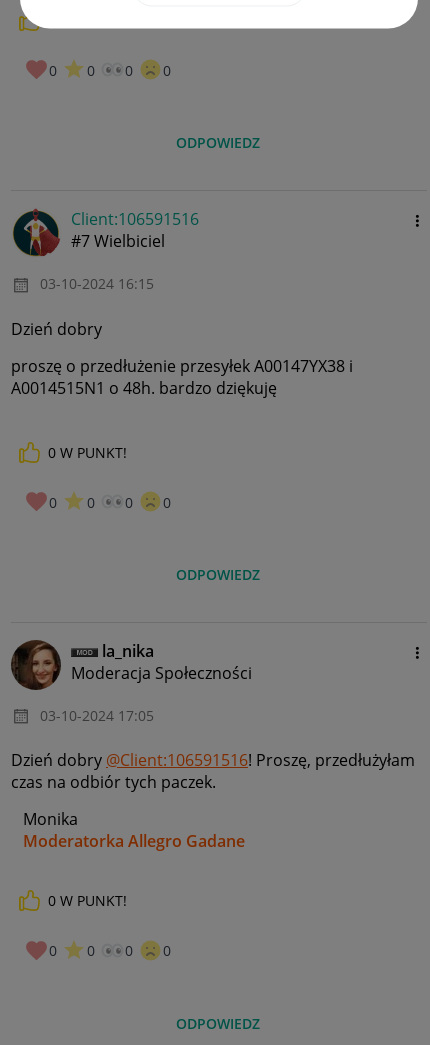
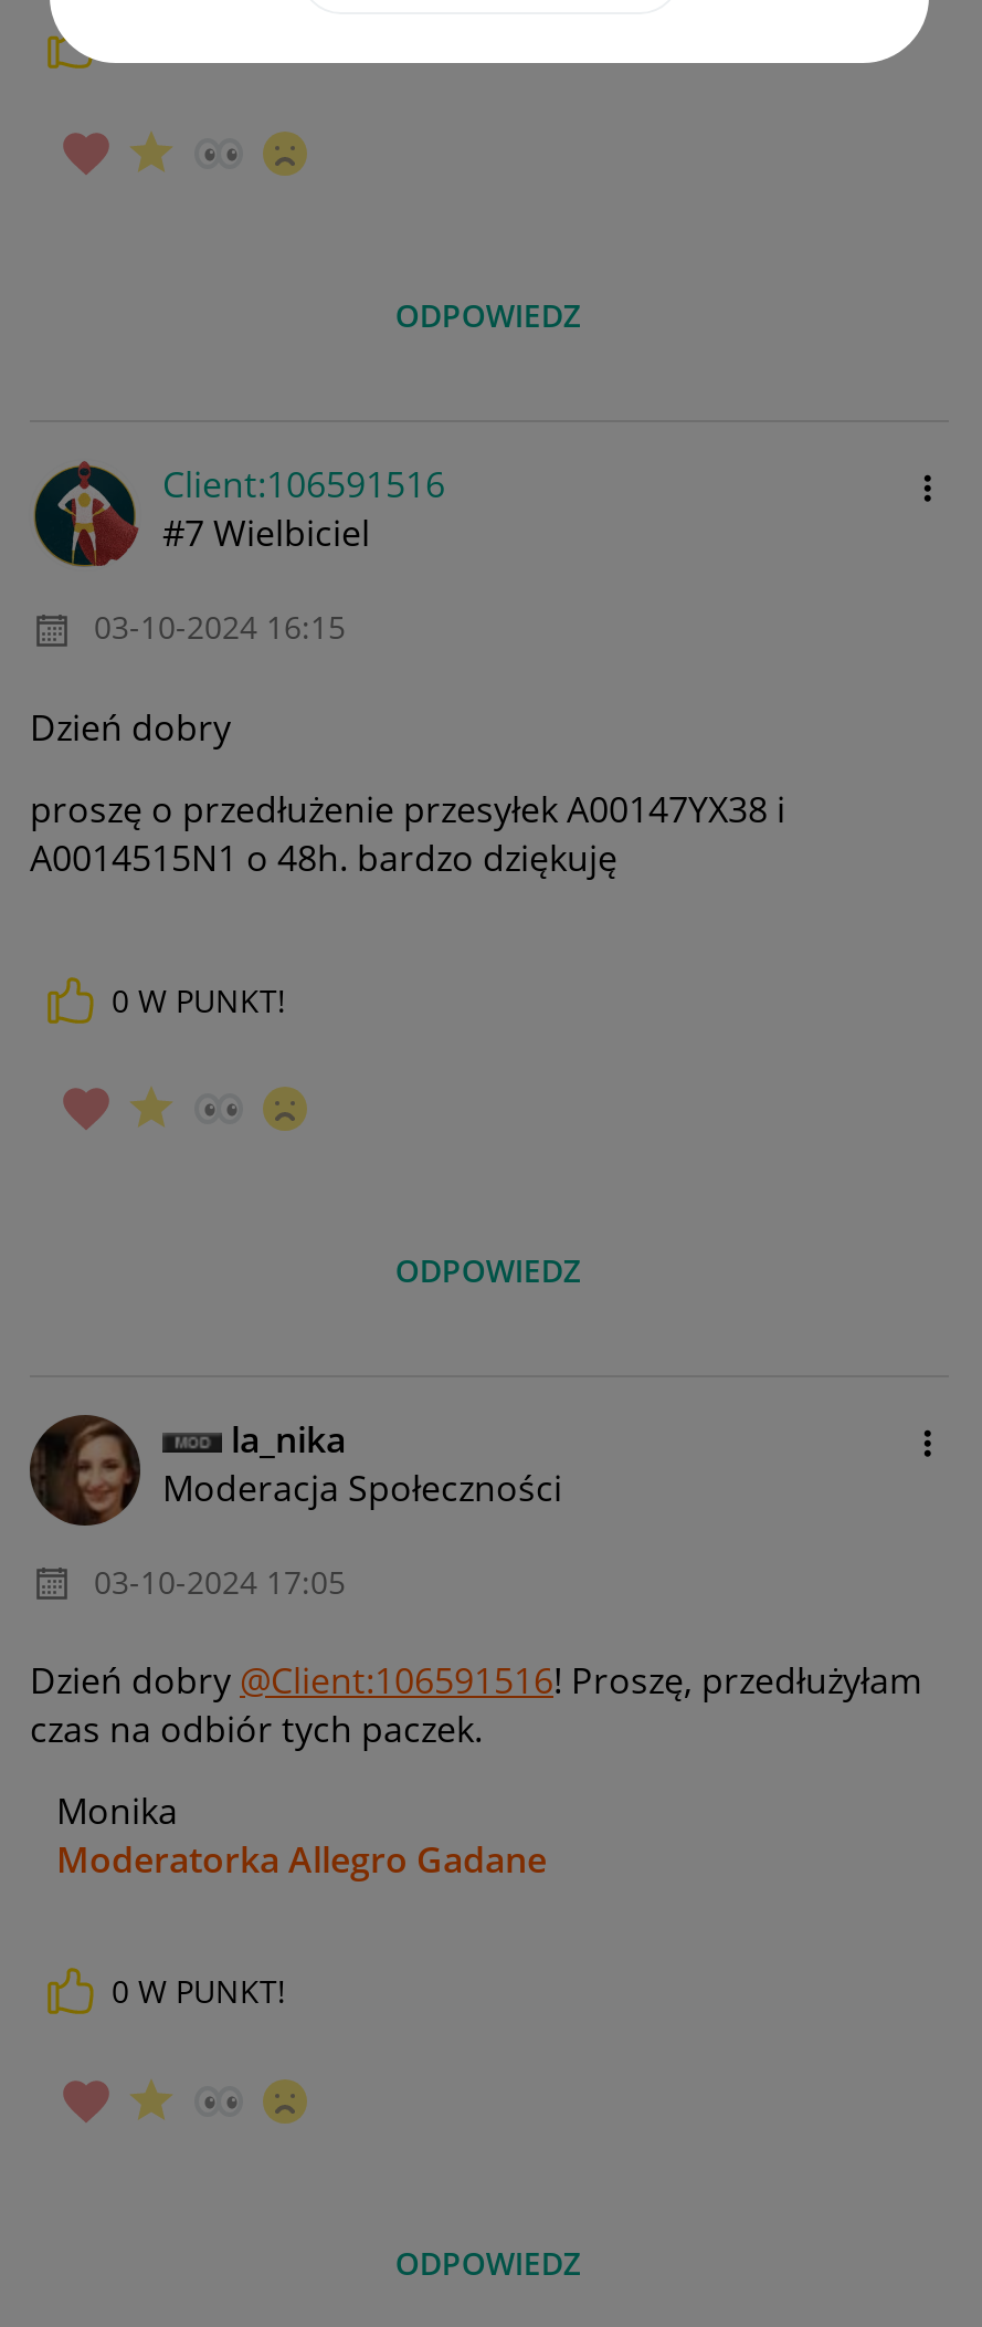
- 0
- 0
- 0
- 0

- 0
- 0
- 0
- 0

- 0
- 0
- 0
- 0
